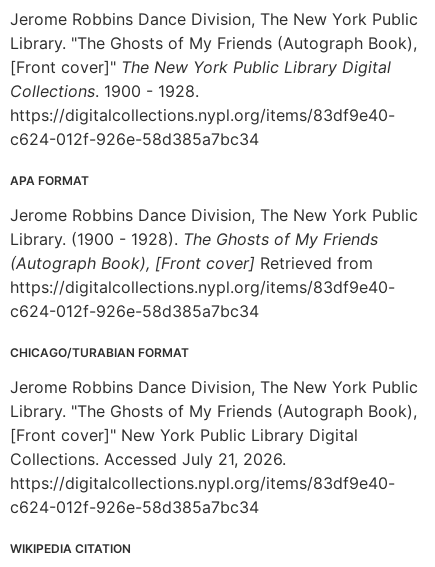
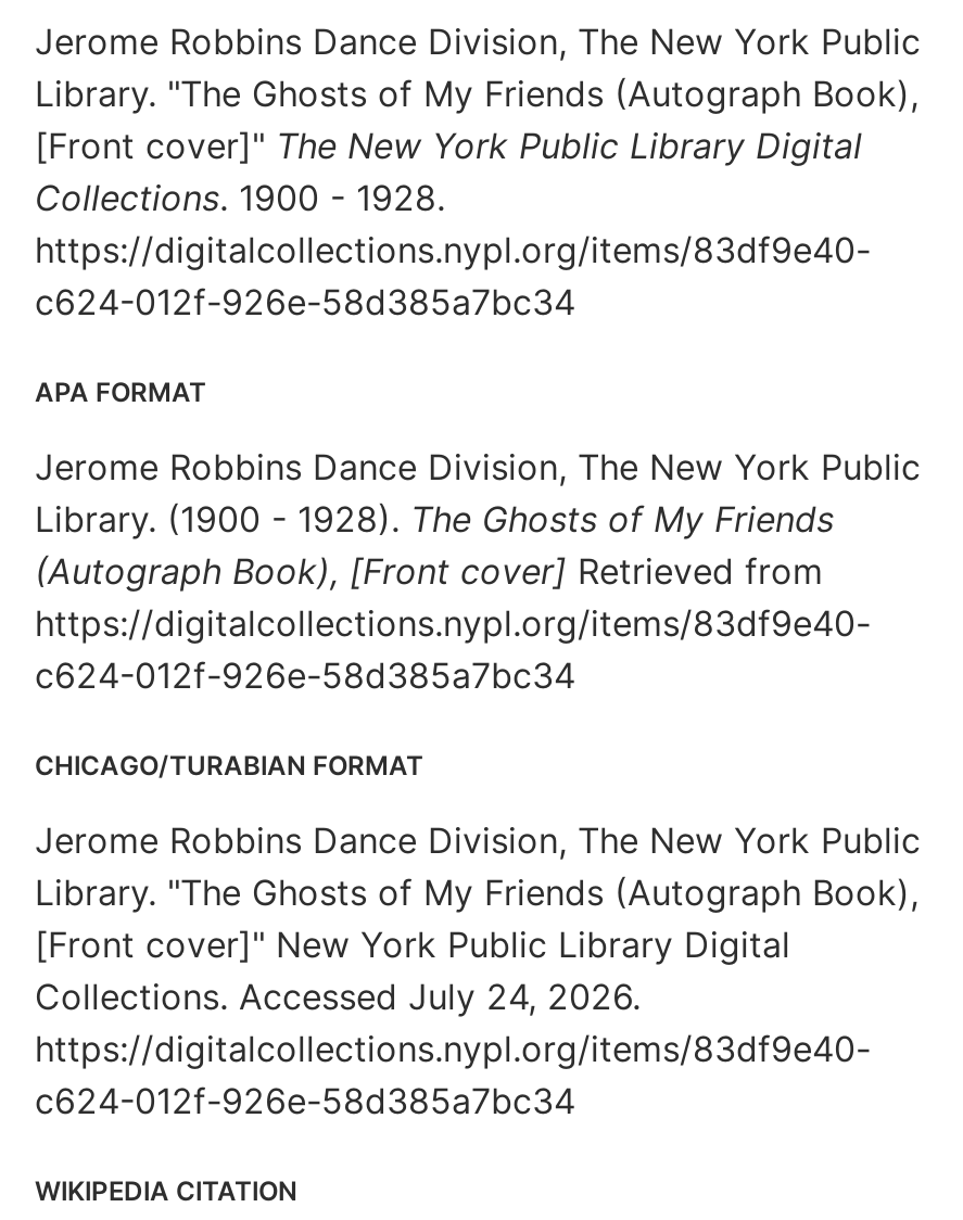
- Collections. Accessed July 21, 2026.
+ Collections. Accessed July 24, 2026.
